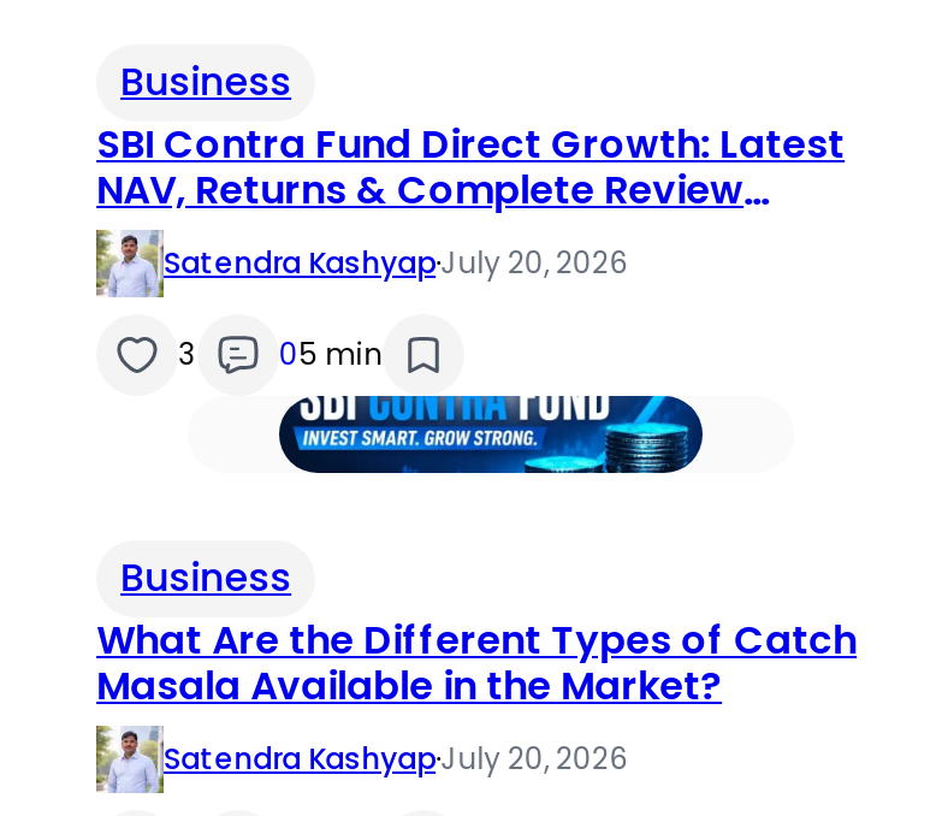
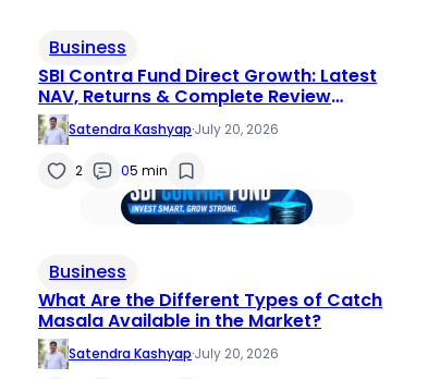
- 3
+ 2
